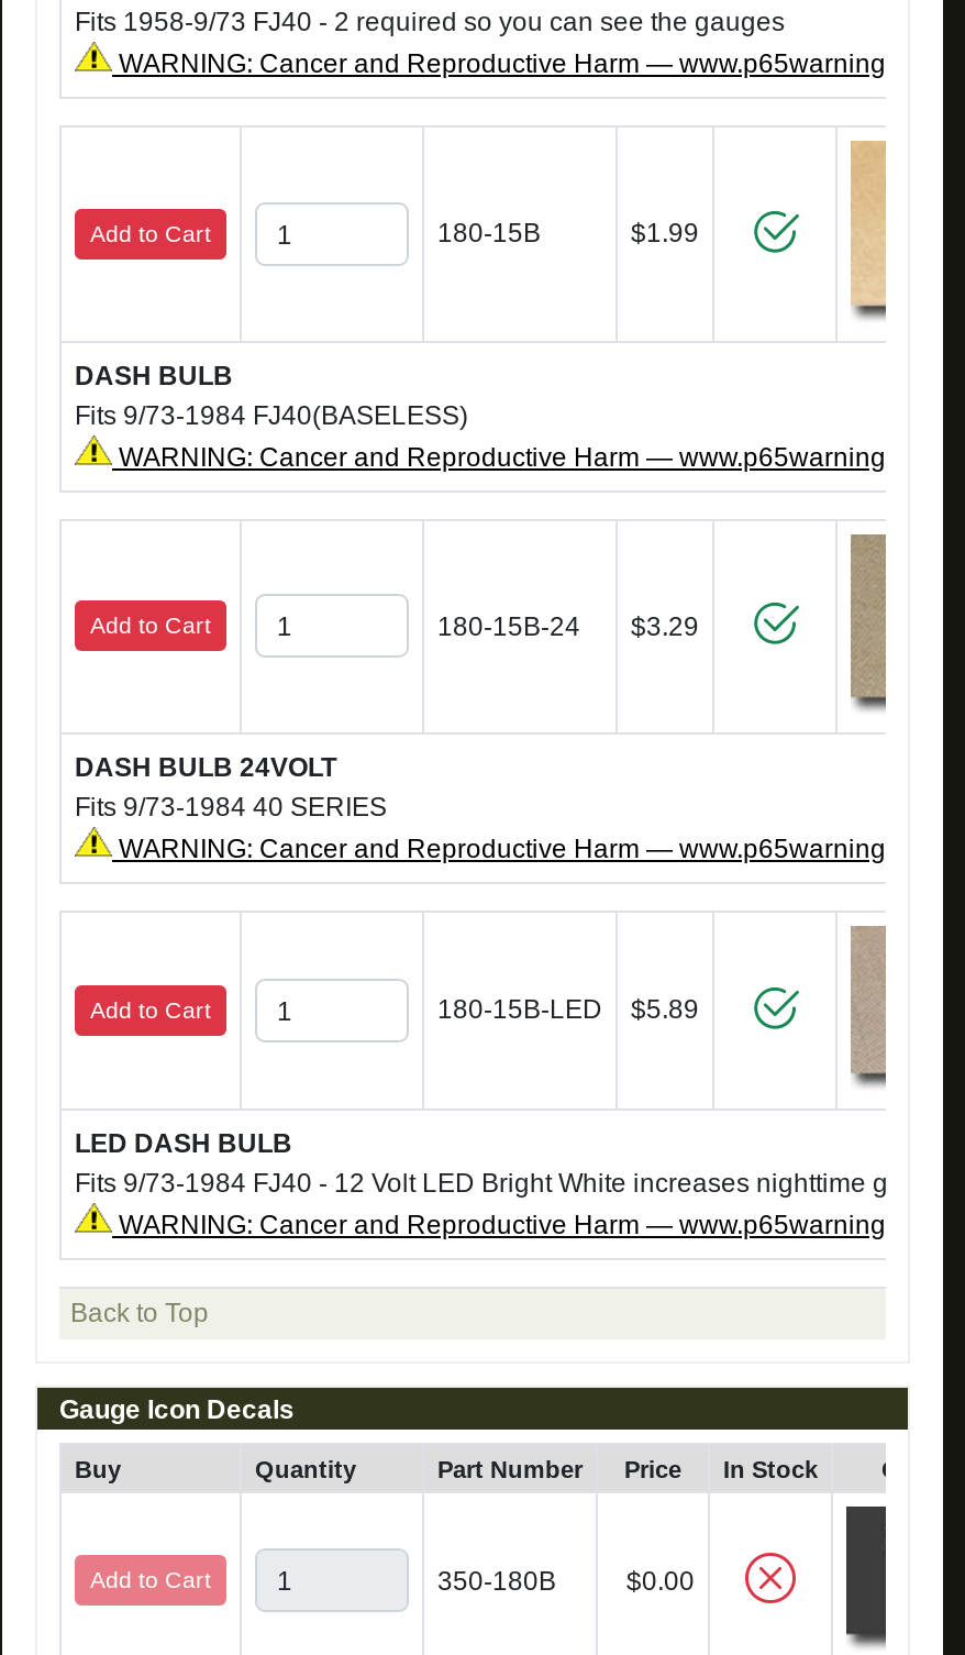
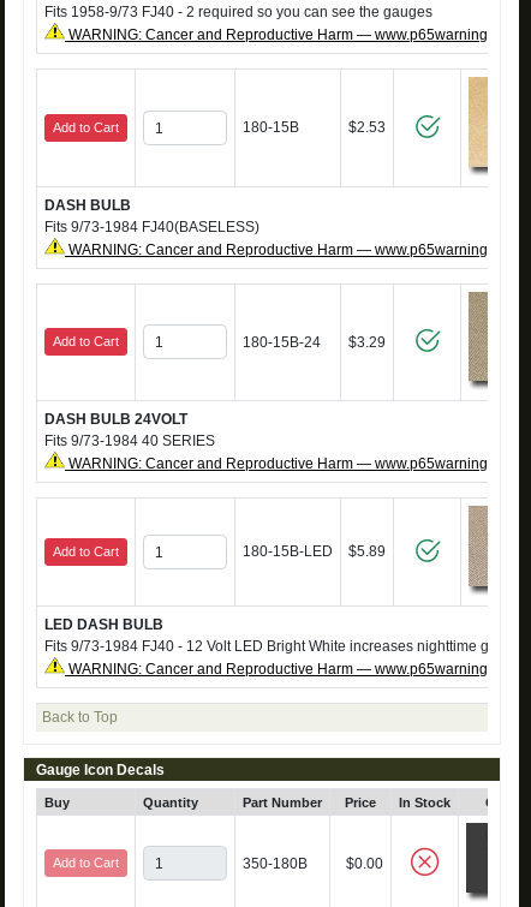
- $1.99
+ $2.53
